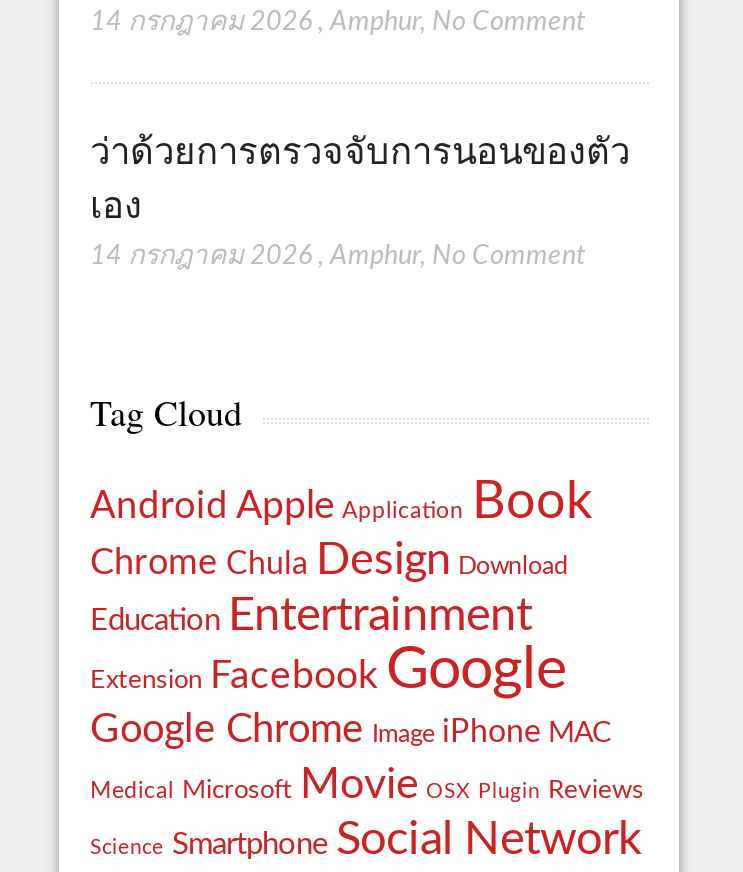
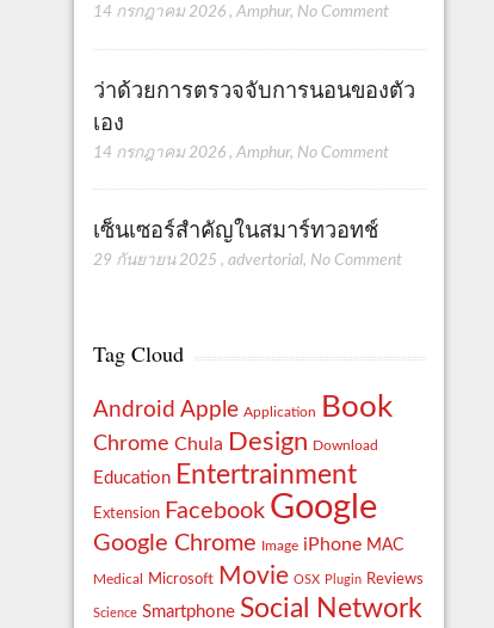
+ เซ็นเซอร์สำคัญในสมาร์ทวอทช์
+ 29 กันยายน 2025 , advertorial, No Comment
